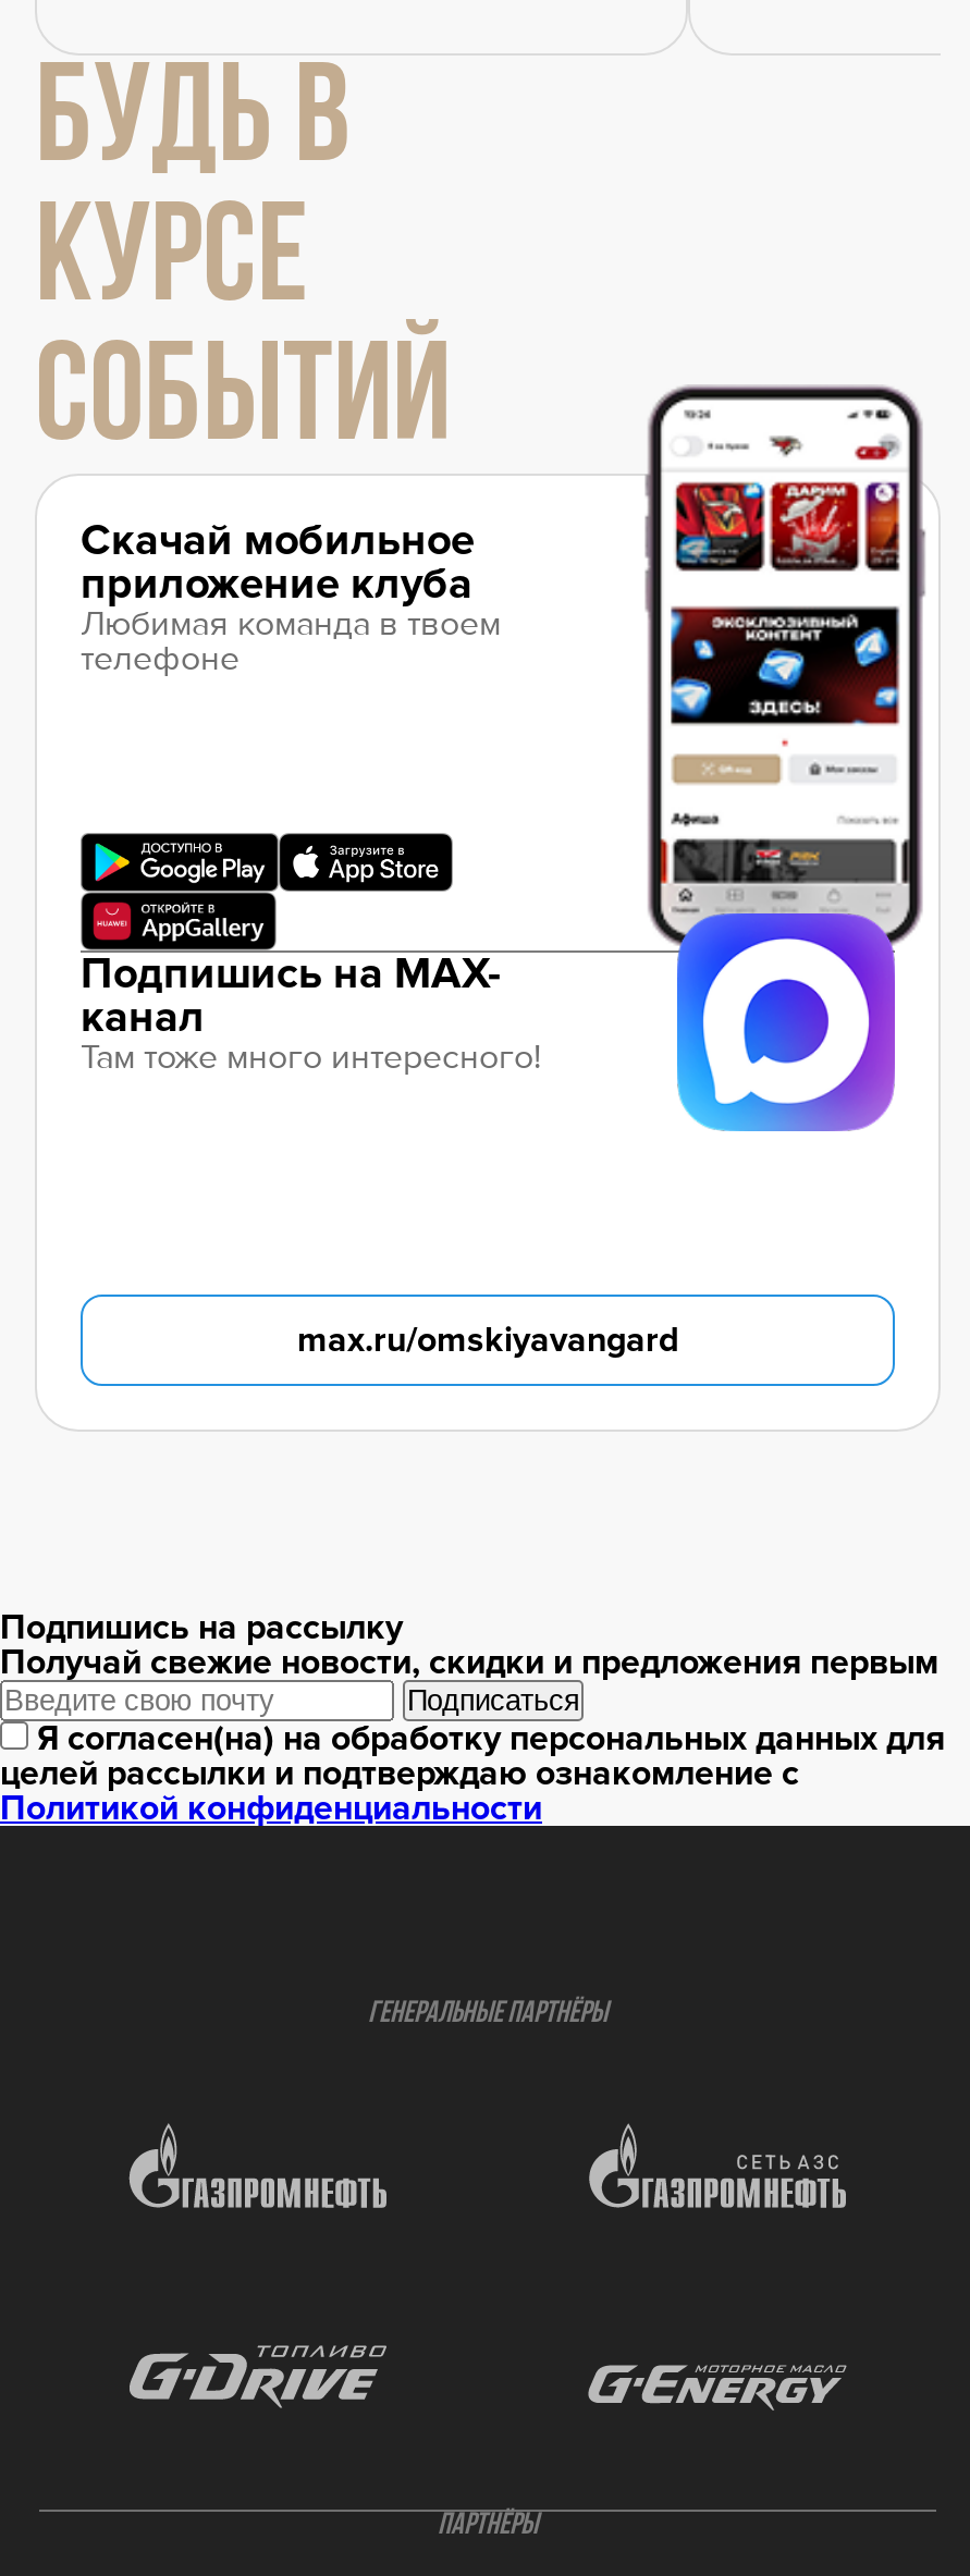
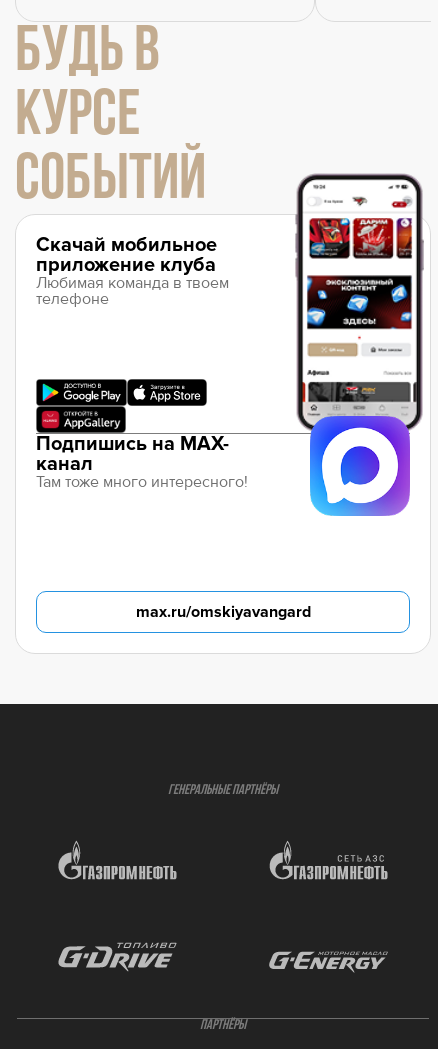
- Подпишись на рассылку
- Получай свежие новости, скидки и предложения первым
- Подписаться
- Я согласен(на) на обработку персональных данных для
- целей рассылки и подтверждаю ознакомление с
- Политикой конфиденциальности
